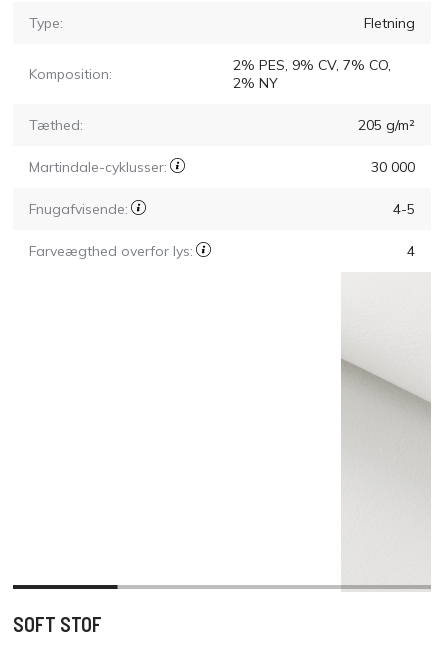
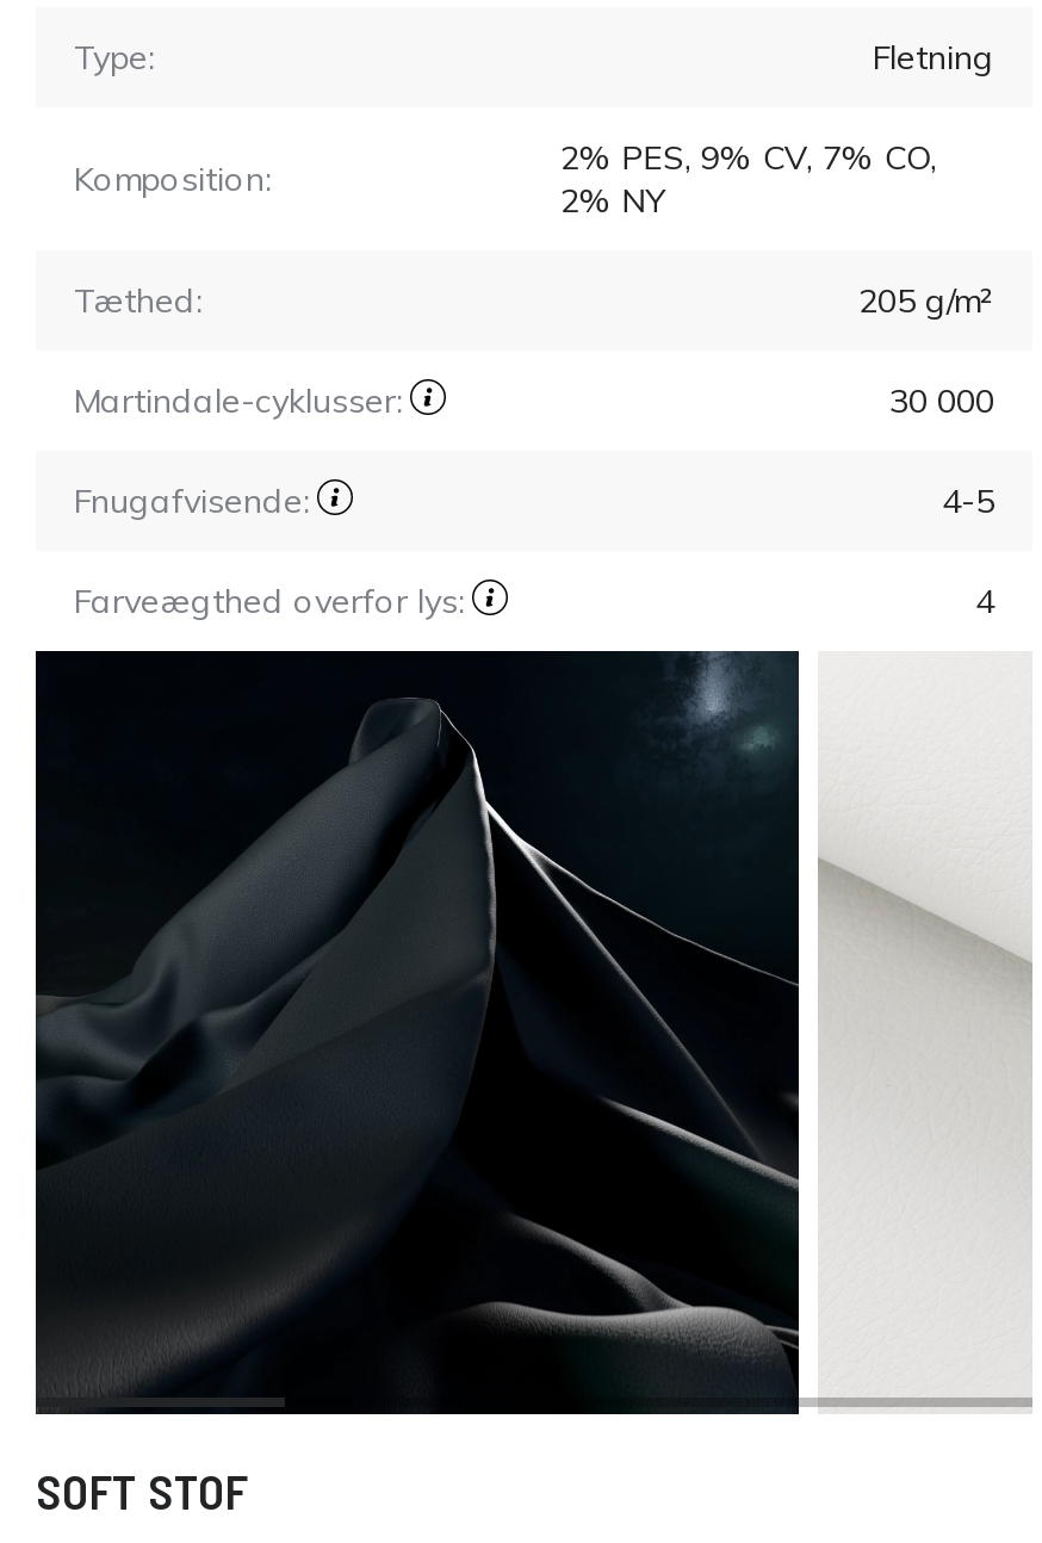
+ [image]
